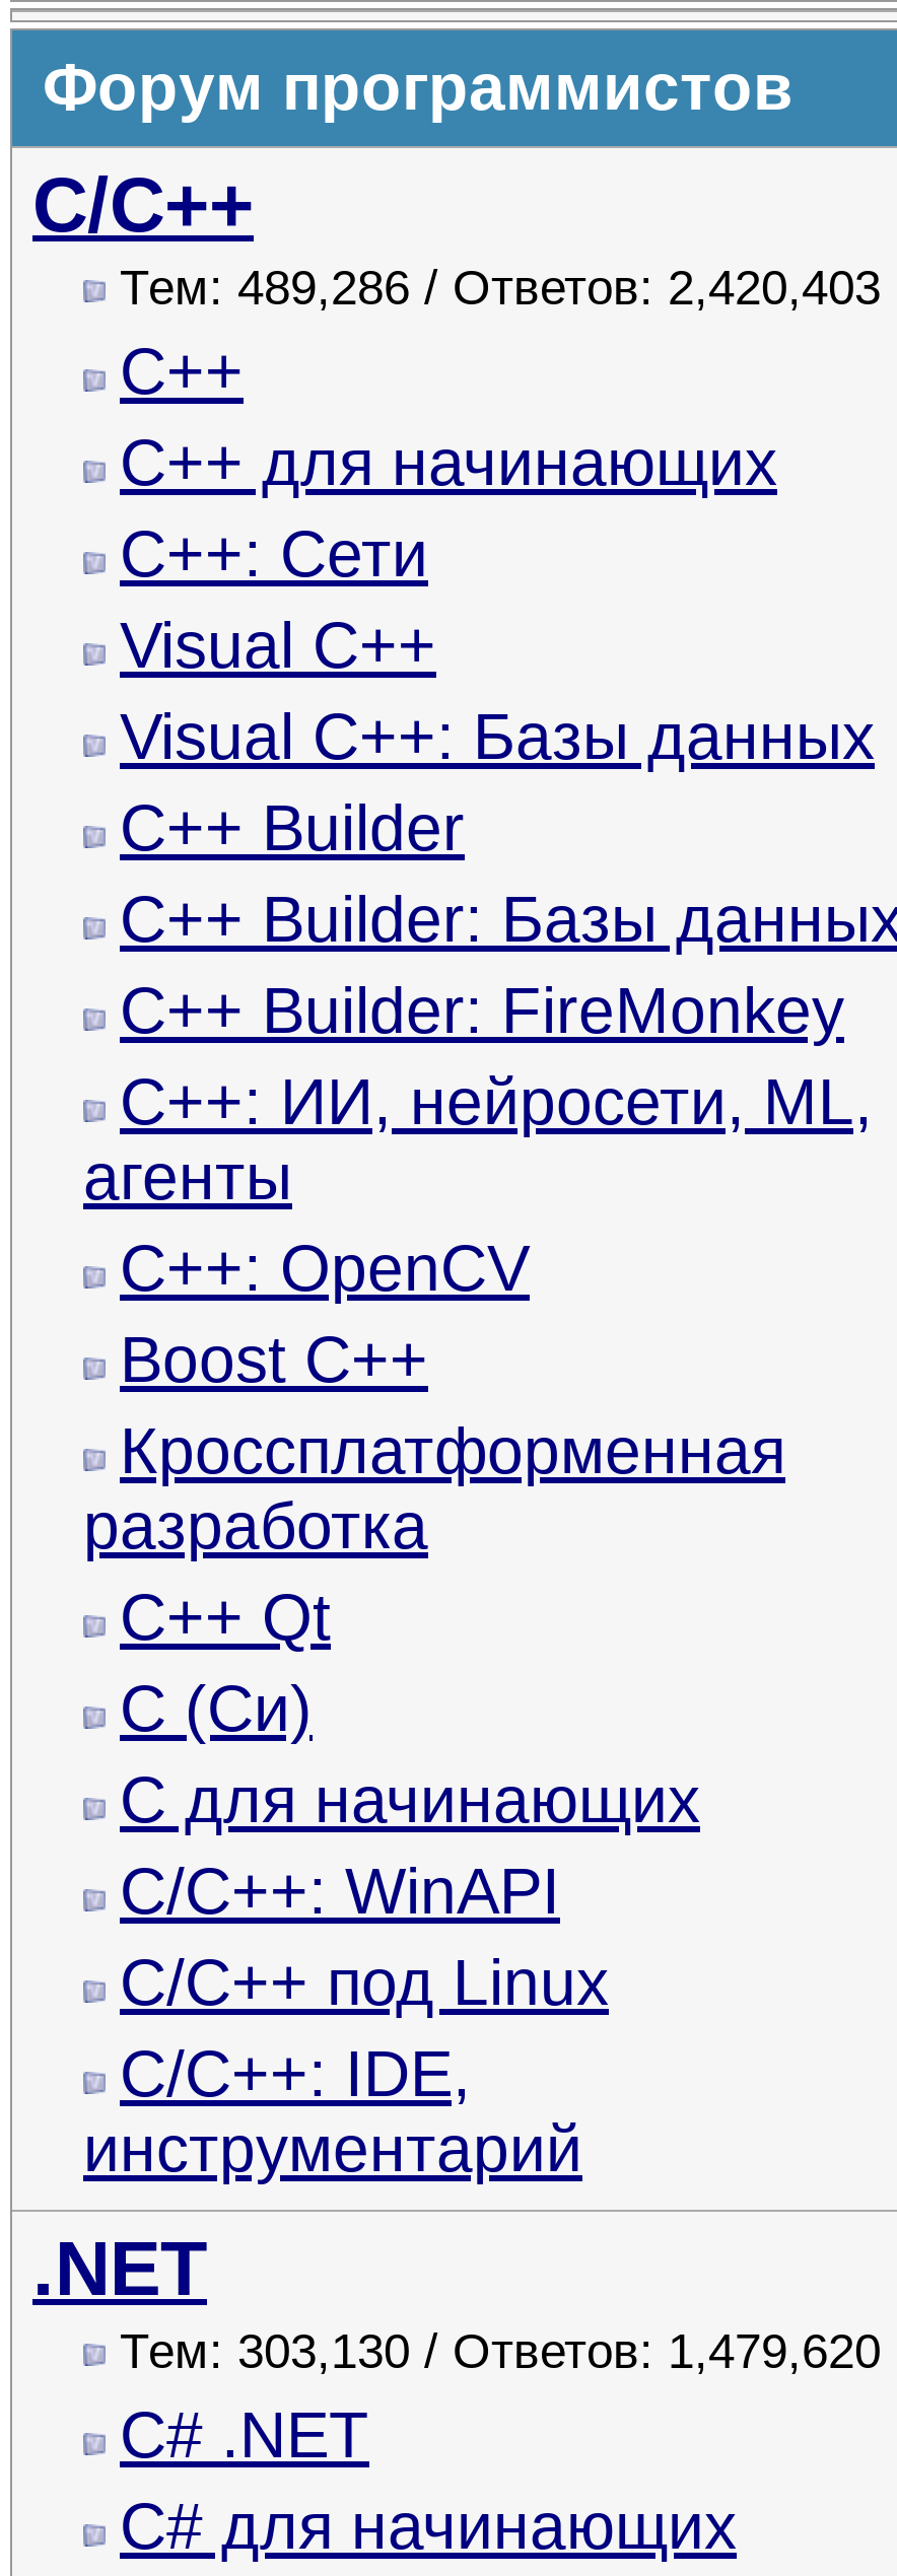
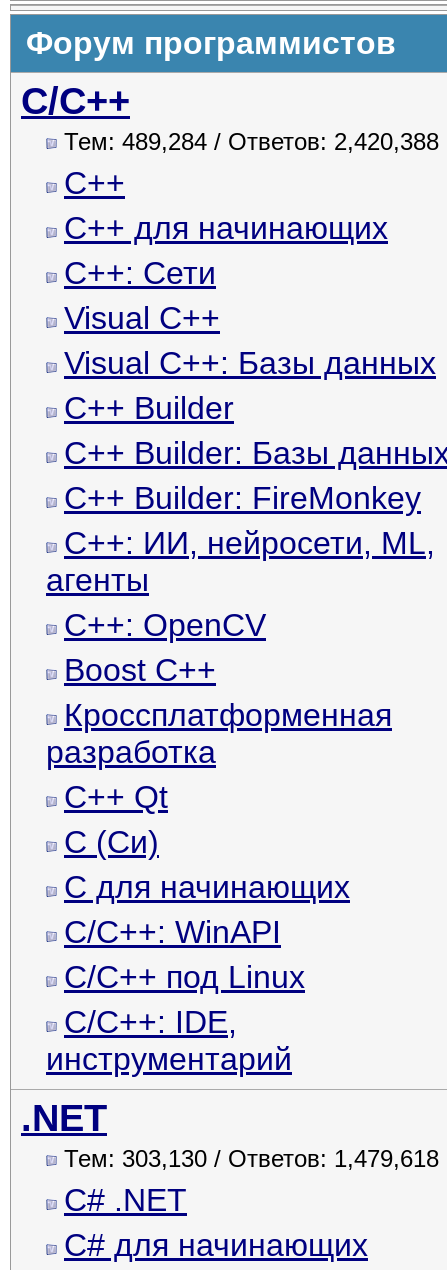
- Тем: 489,286 / Ответов: 2,420,403
+ Тем: 489,284 / Ответов: 2,420,388

- Тем: 303,130 / Ответов: 1,479,620
+ Тем: 303,130 / Ответов: 1,479,618
